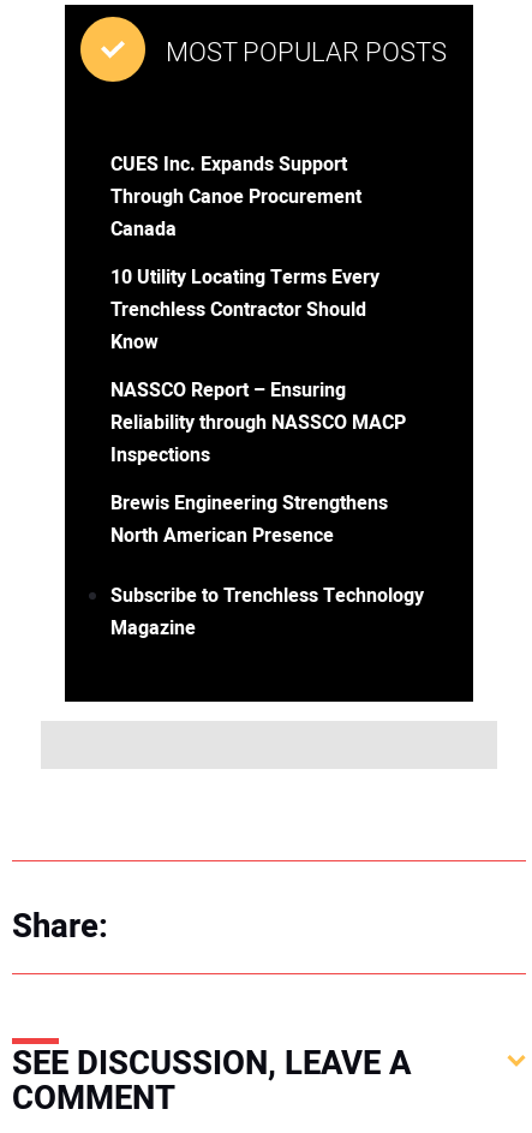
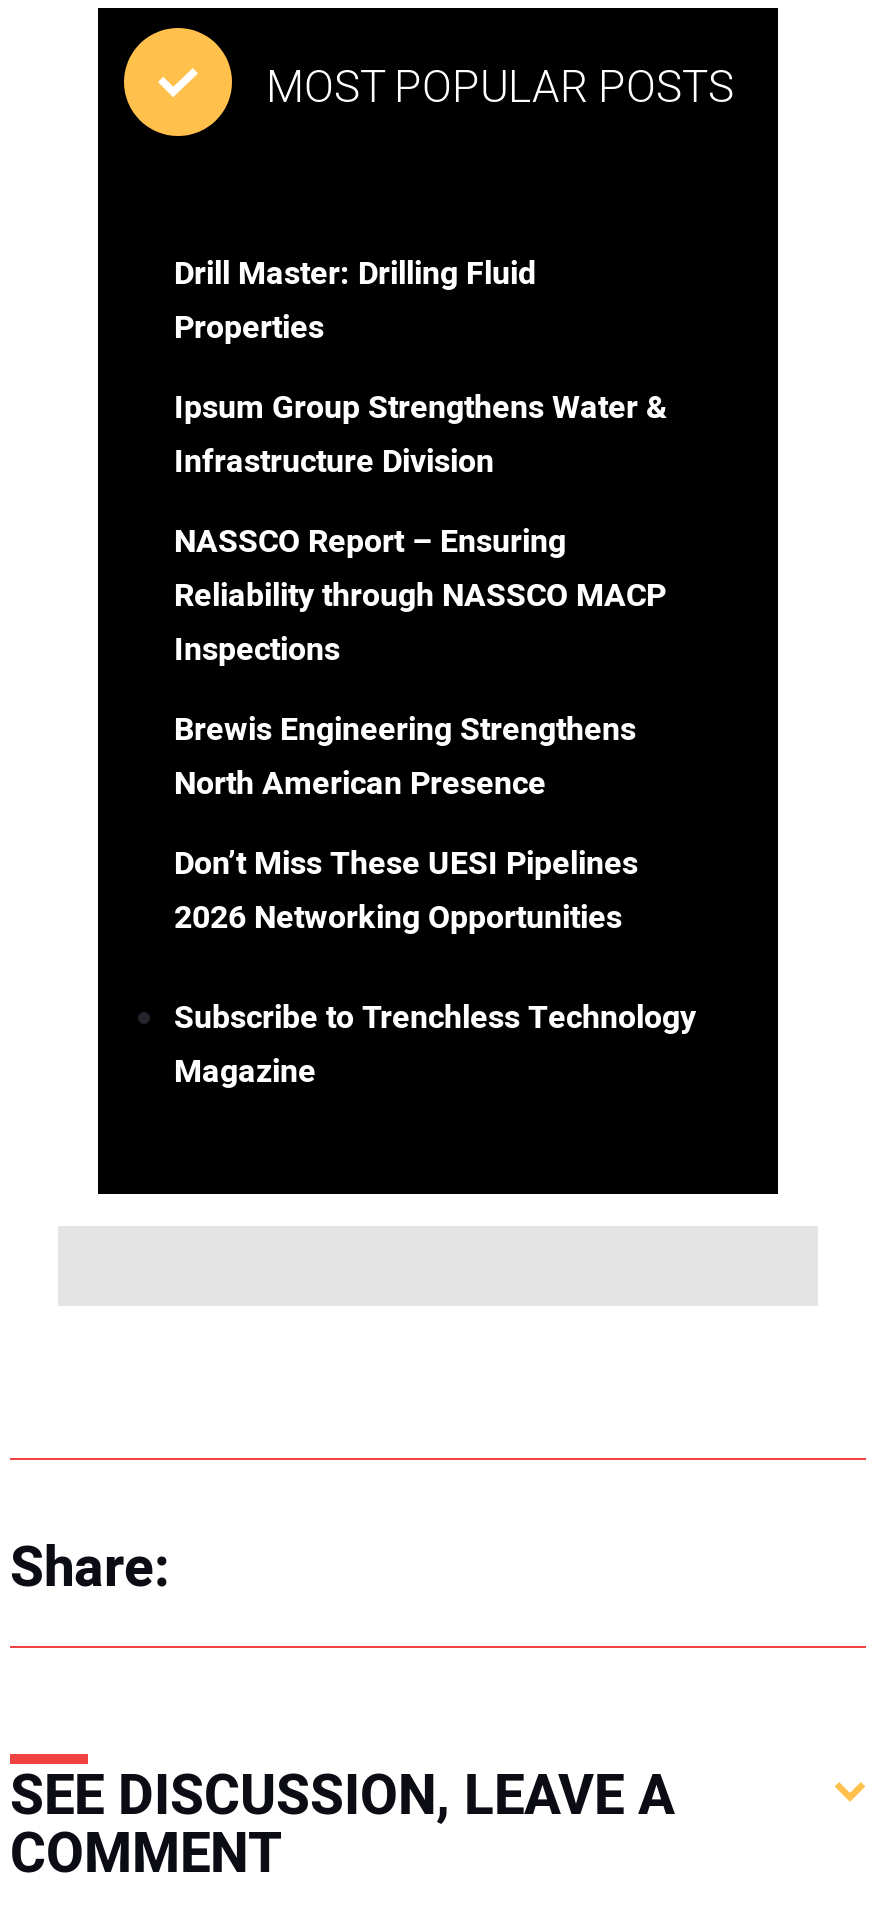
- CUES Inc. Expands Support
- Through Canoe Procurement
- Canada
+ Drill Master: Drilling Fluid
+ Properties

- 10 Utility Locating Terms Every
- Trenchless Contractor Should
- Know
+ Ipsum Group Strengthens Water &
+ Infrastructure Division

moved up: NASSCO Report – Ensuring | Reliability through NASSCO MACP | Inspections | Brewis Engineering Strengthens | North American Presence

+ Don’t Miss These UESI Pipelines
+ 2026 Networking Opportunities
